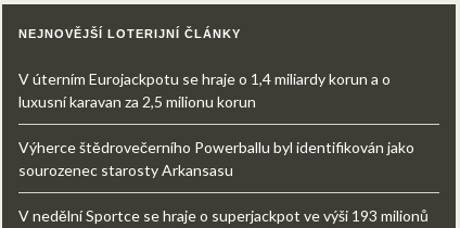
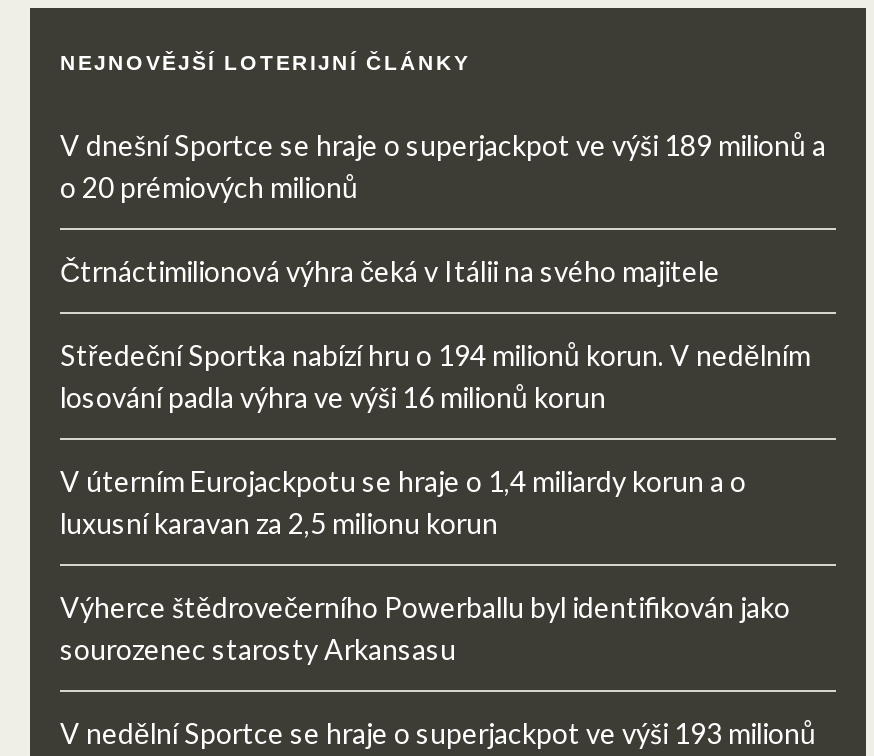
+ V dnešní Sportce se hraje o superjackpot ve výši 189 milionů a
+ o 20 prémiových milionů
+ Čtrnáctimilionová výhra čeká v Itálii na svého majitele
+ Středeční Sportka nabízí hru o 194 milionů korun. V nedělním
+ losování padla výhra ve výši 16 milionů korun
